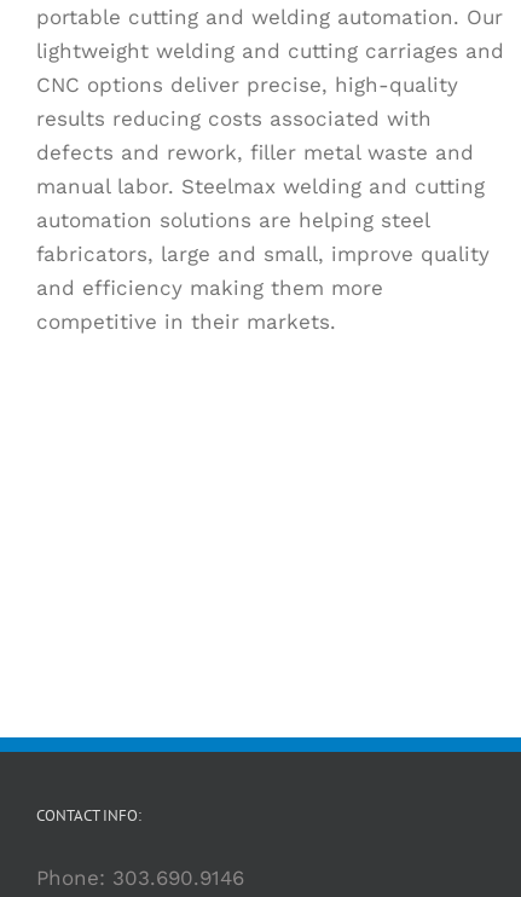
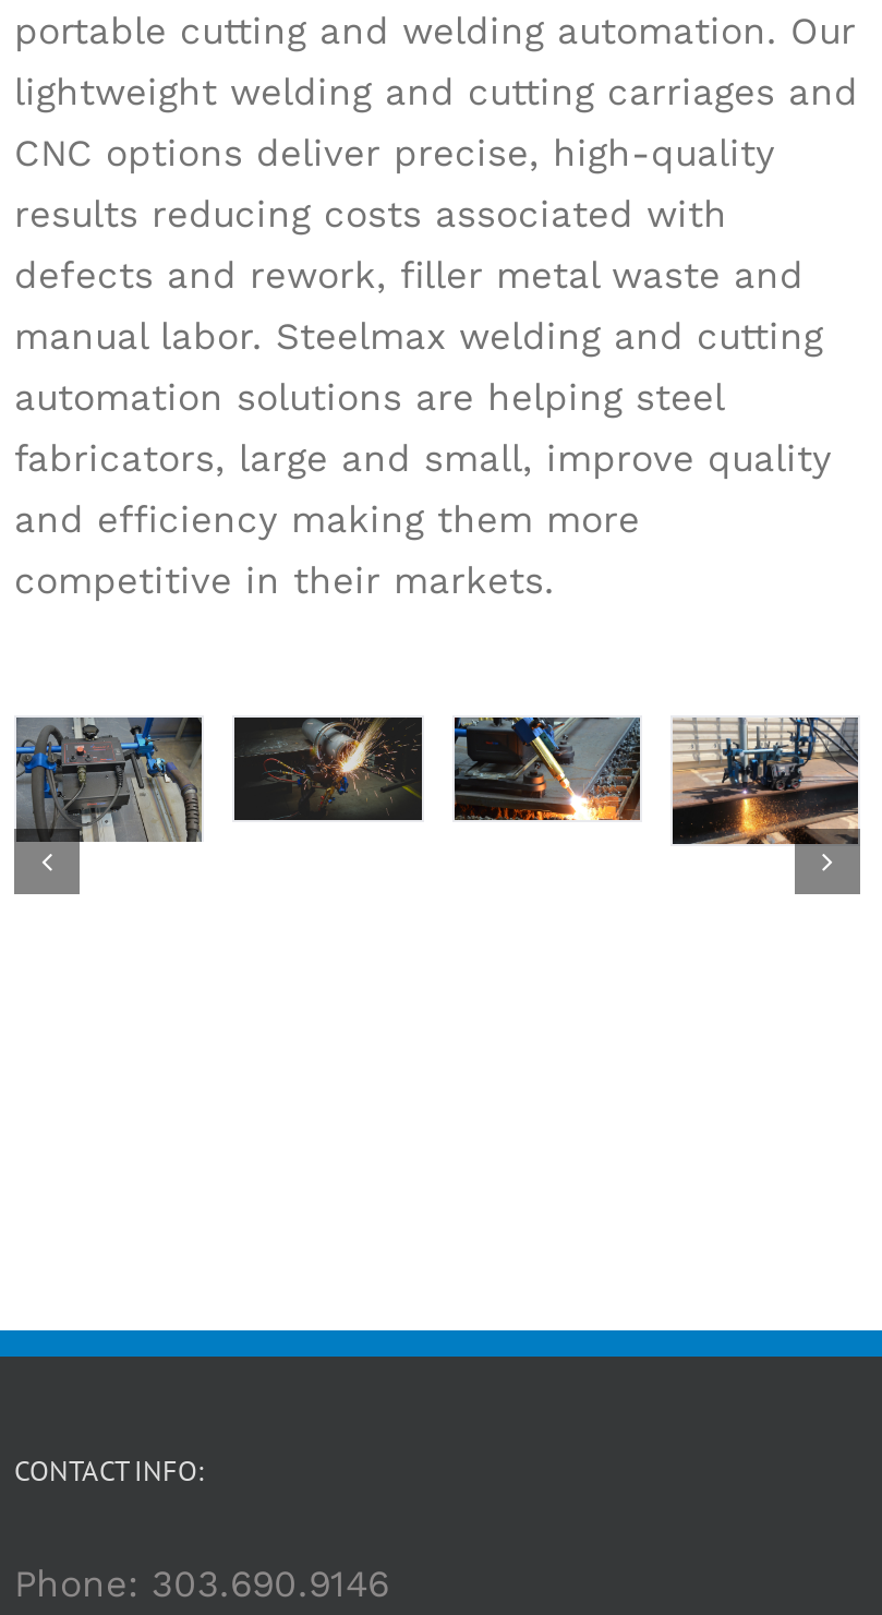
+ [image]

+ [image]

+ [image]

+ [image]
